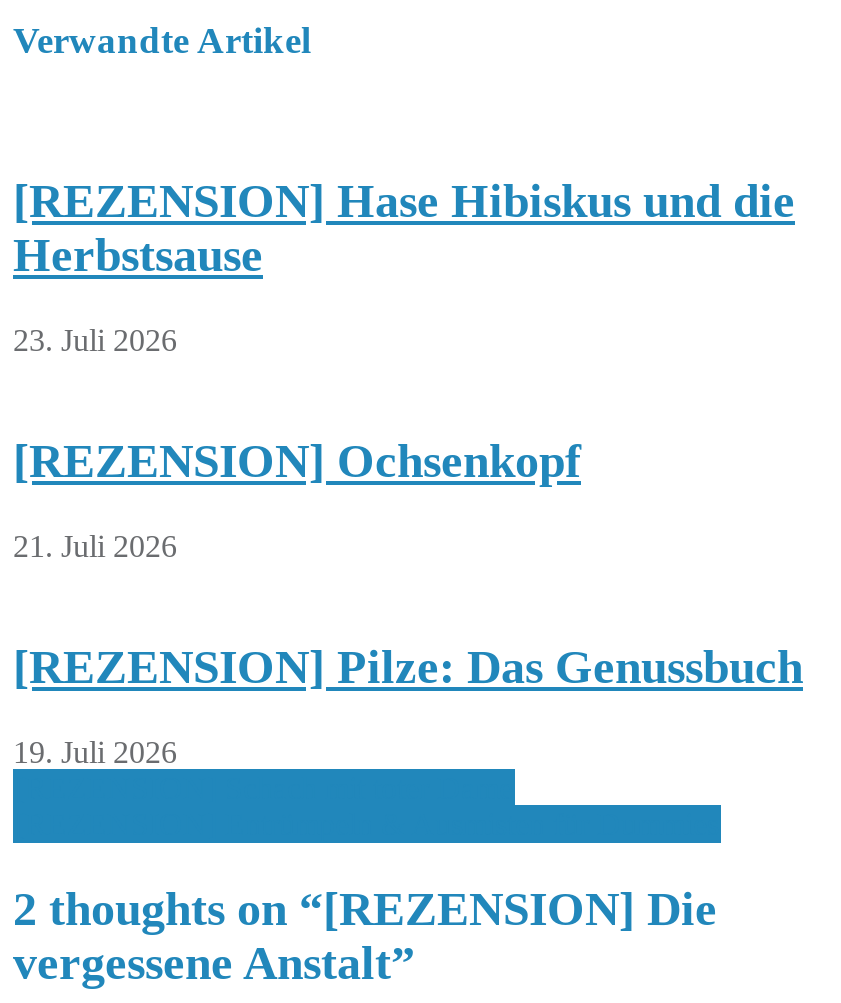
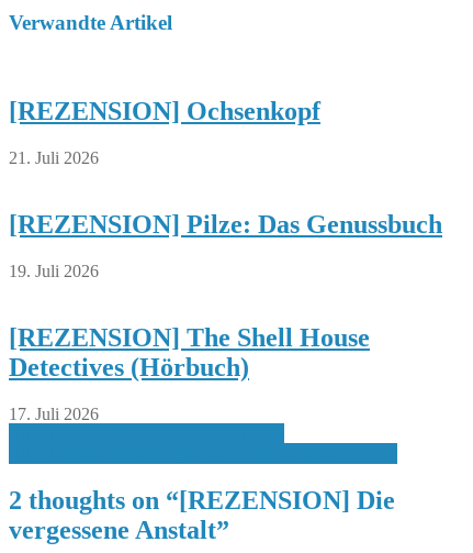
- [REZENSION] Hase Hibiskus und die
- Herbstsause
- 23. Juli 2026

moved up: [REZENSION] Ochsenkopf | 21. Juli 2026 | [REZENSION] Pilze: Das Genussbuch | 19. Juli 2026

+ [REZENSION] The Shell House
+ Detectives (Hörbuch)
+ 17. Juli 2026
